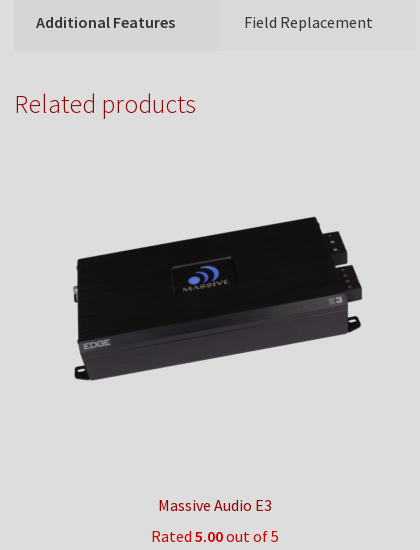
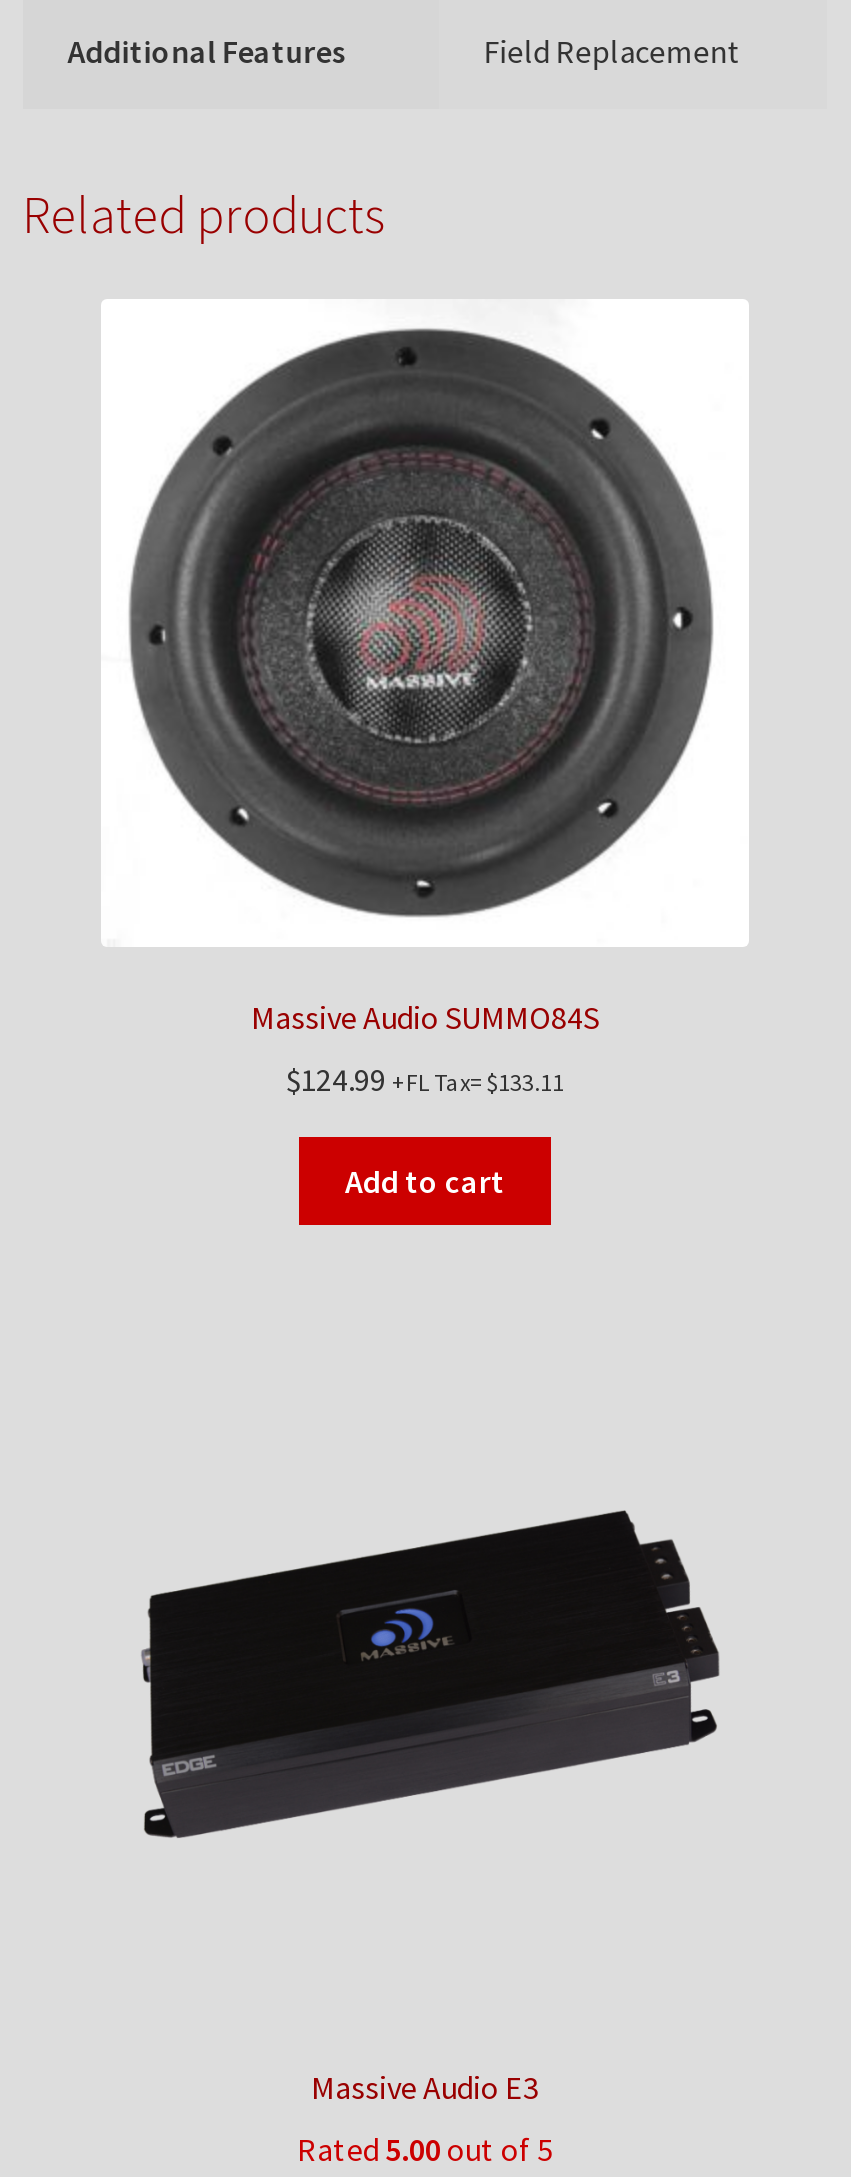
+ [image]
+ Massive Audio SUMMO84S
+ $124.99 +FL Tax= $133.11
+ Add to cart
